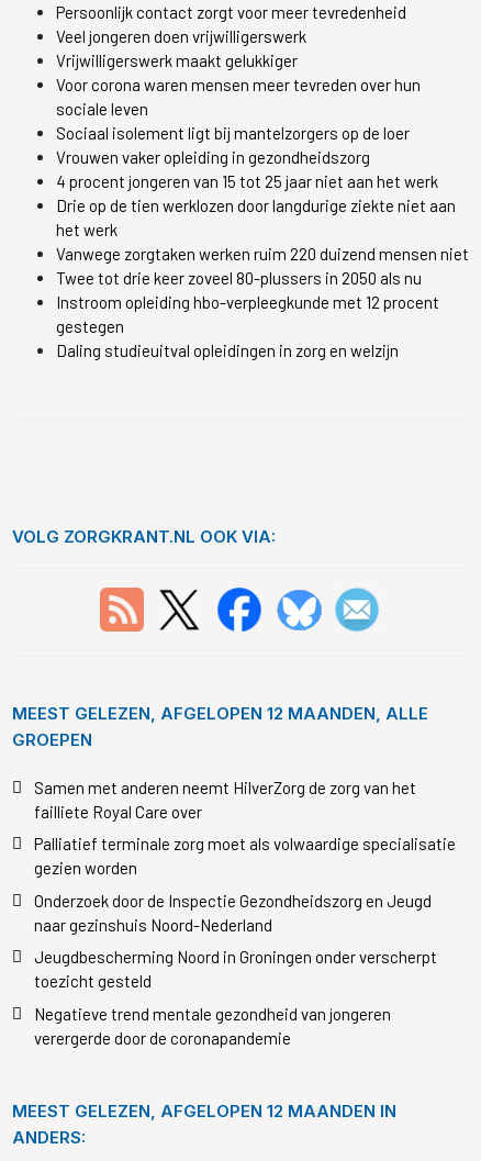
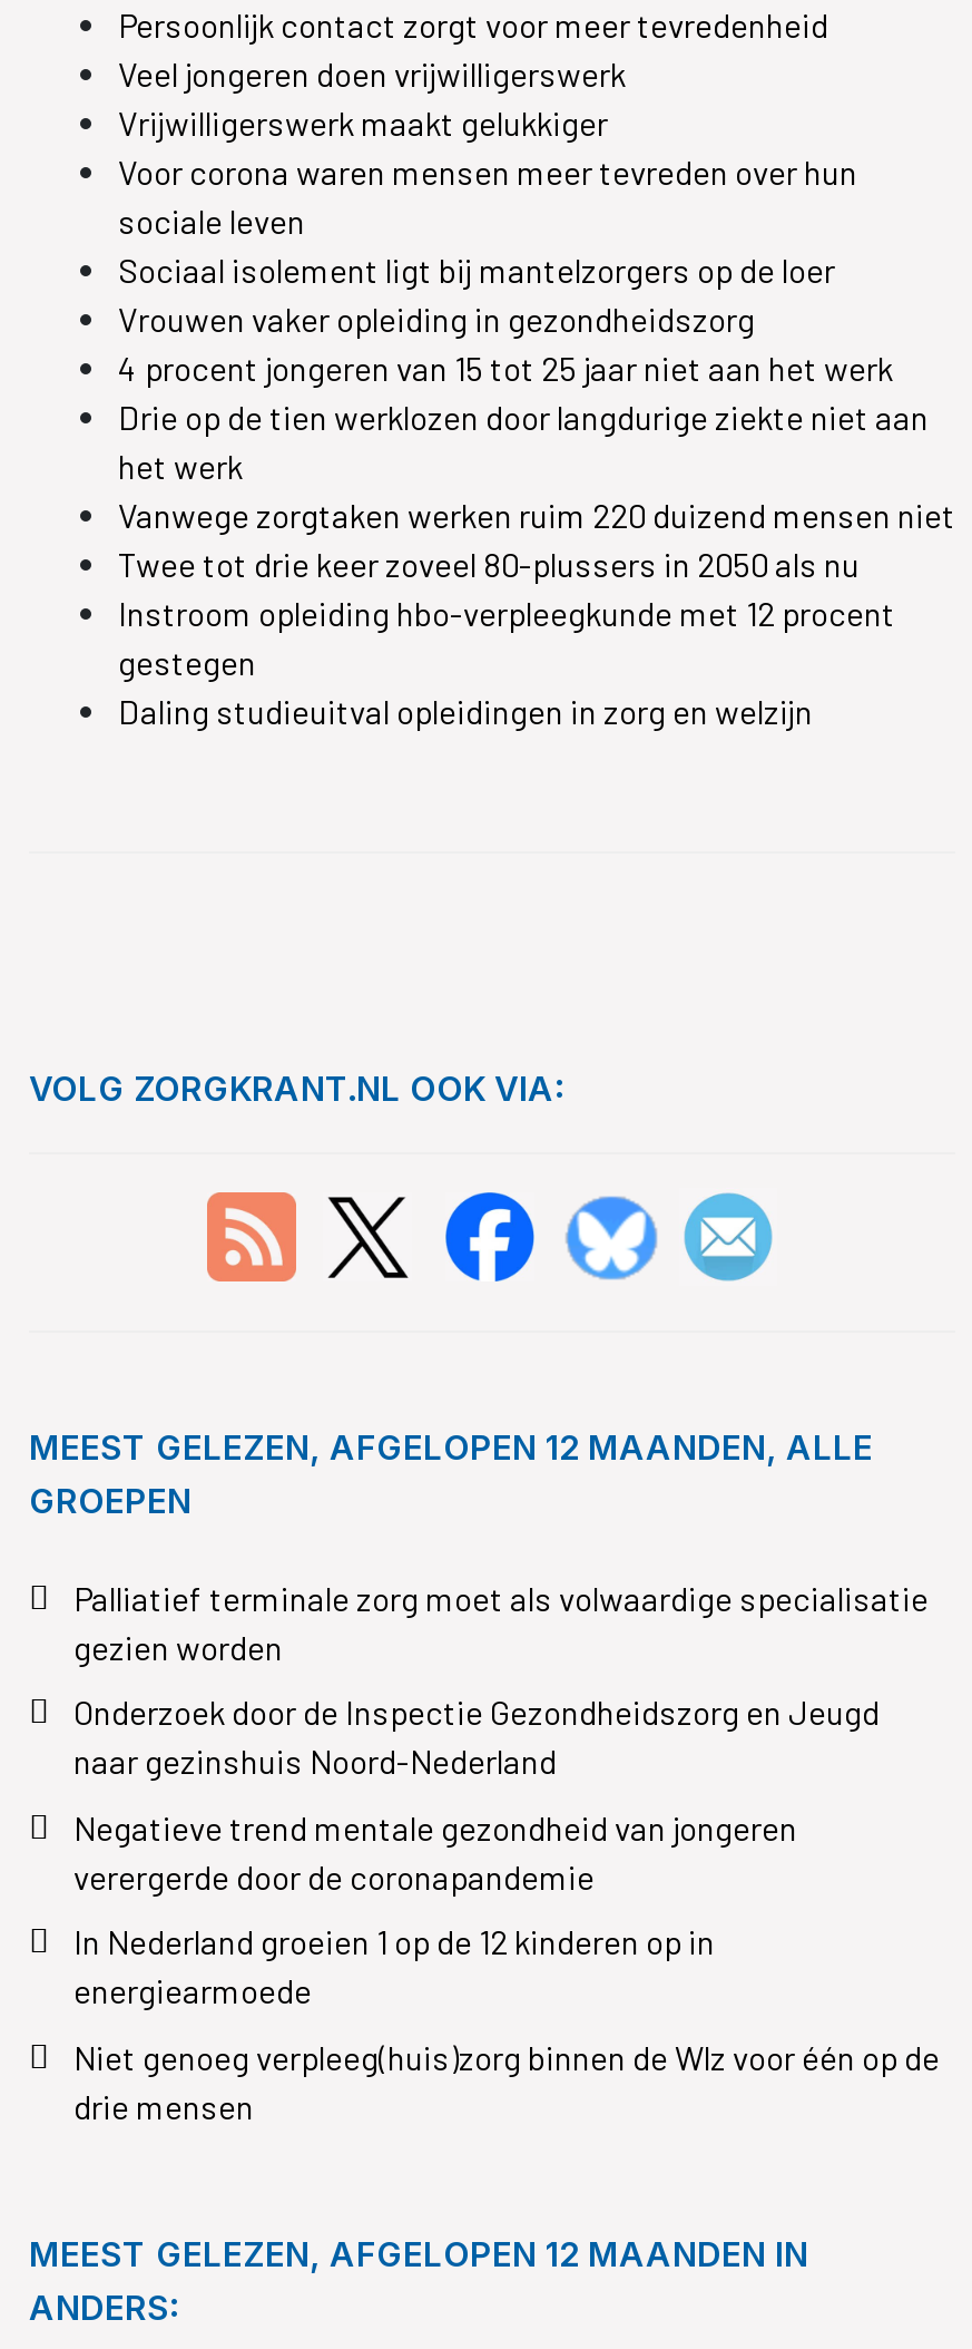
- Samen met anderen neemt HilverZorg de zorg van het
- failliete Royal Care over

moved up: Palliatief terminale zorg moet als volwaardige specialisatie | gezien worden | Onderzoek door de Inspectie Gezondheidszorg en Jeugd | naar gezinshuis Noord-Nederland

- Jeugdbescherming Noord in Groningen onder verscherpt
- toezicht gesteld

moved up: Negatieve trend mentale gezondheid van jongeren | verergerde door de coronapandemie

+ In Nederland groeien 1 op de 12 kinderen op in
+ energiearmoede
+ Niet genoeg verpleeg(huis)zorg binnen de Wlz voor één op de
+ drie mensen
